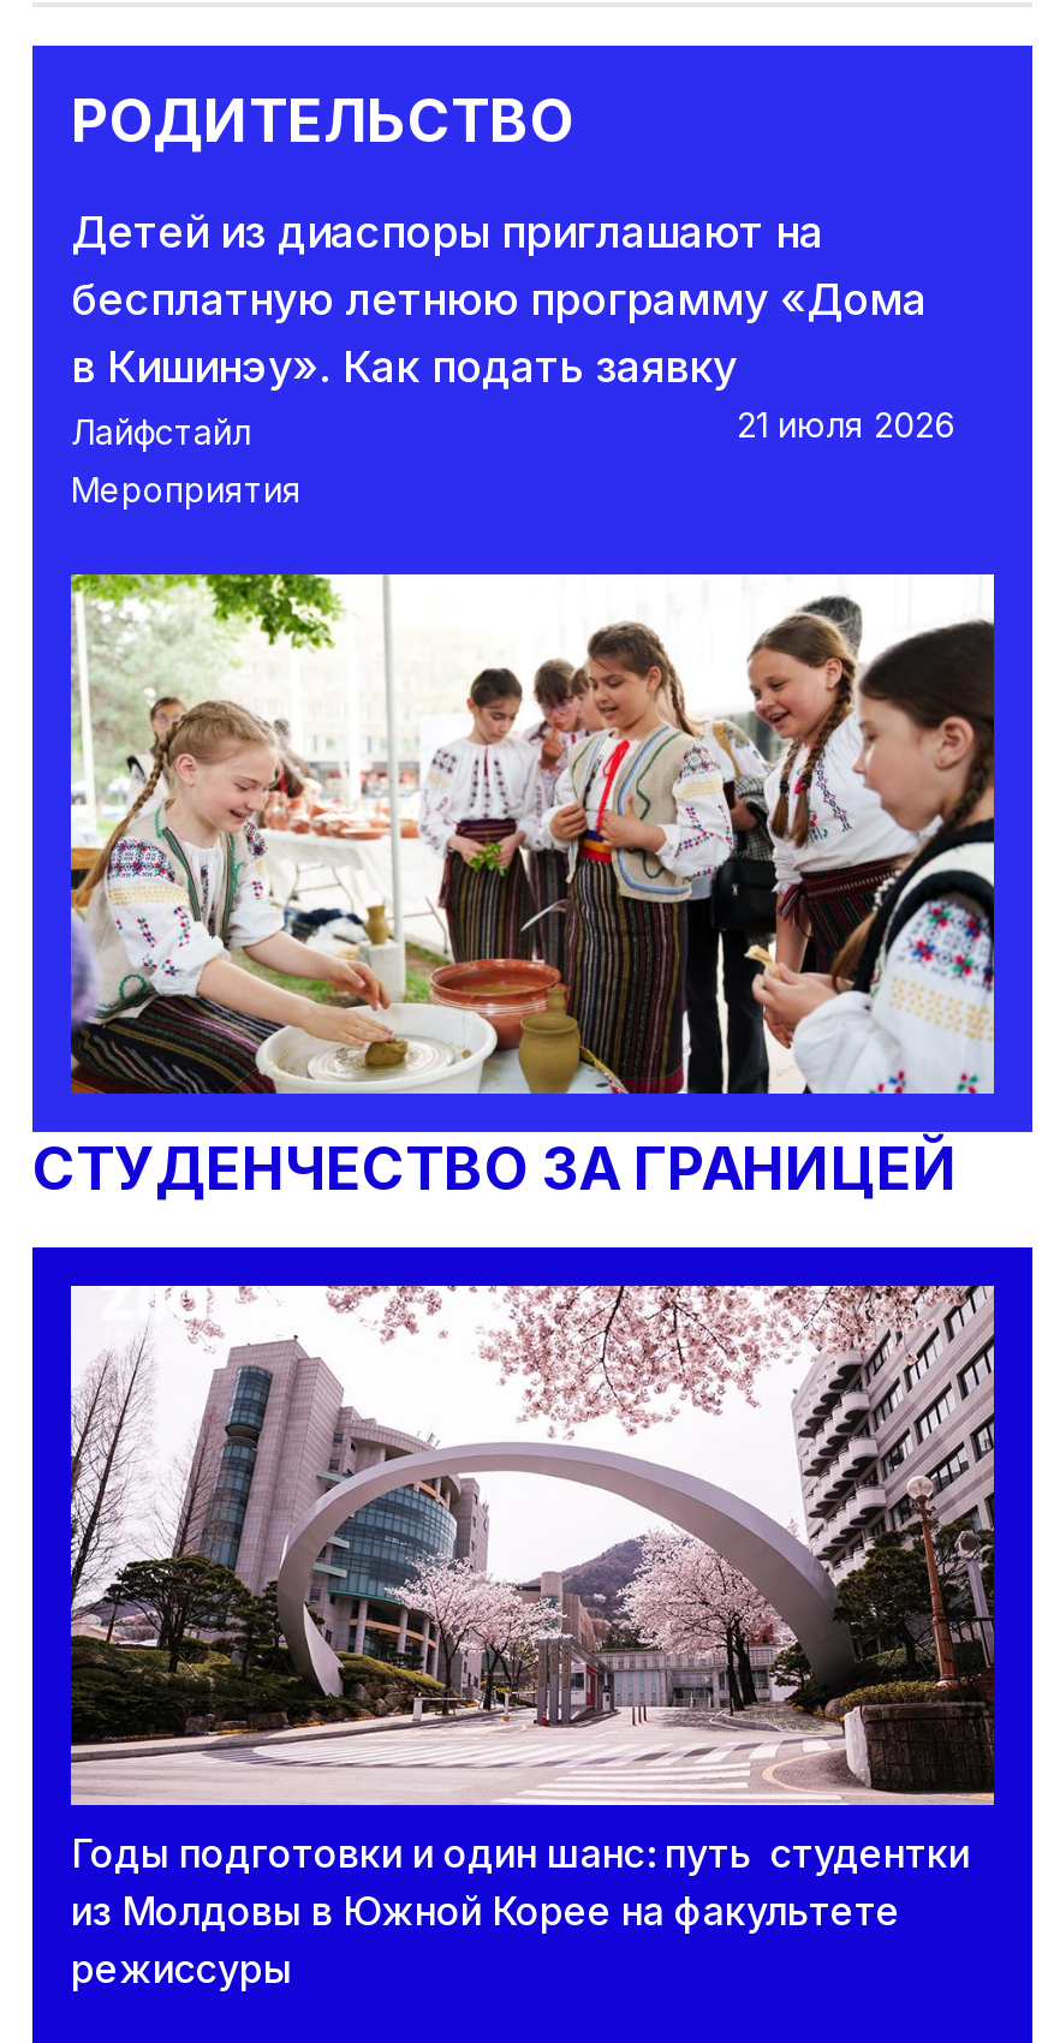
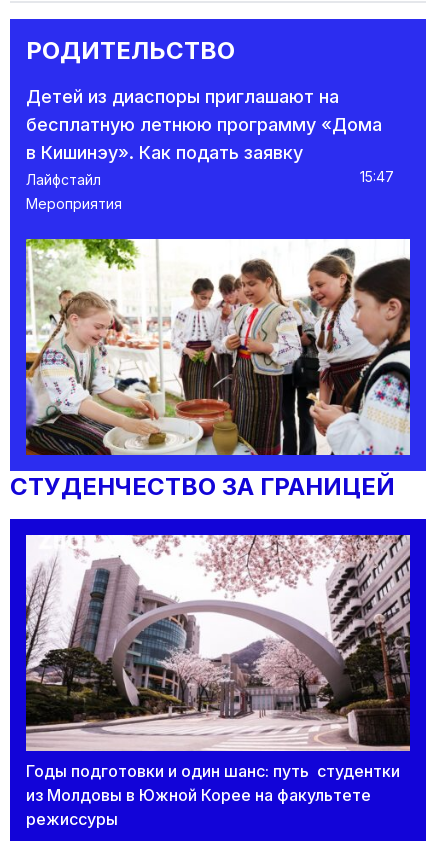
- 21 июля 2026
+ 15:47
